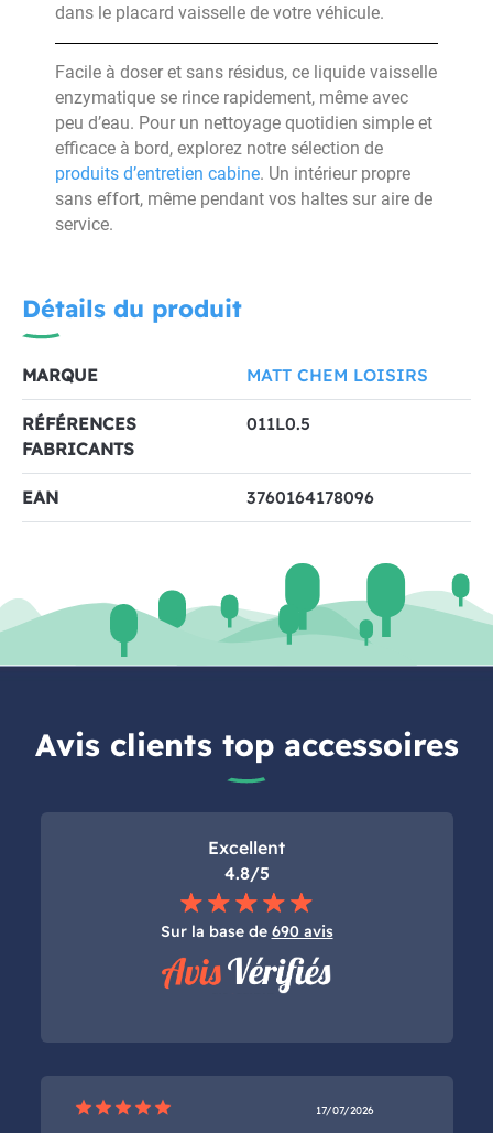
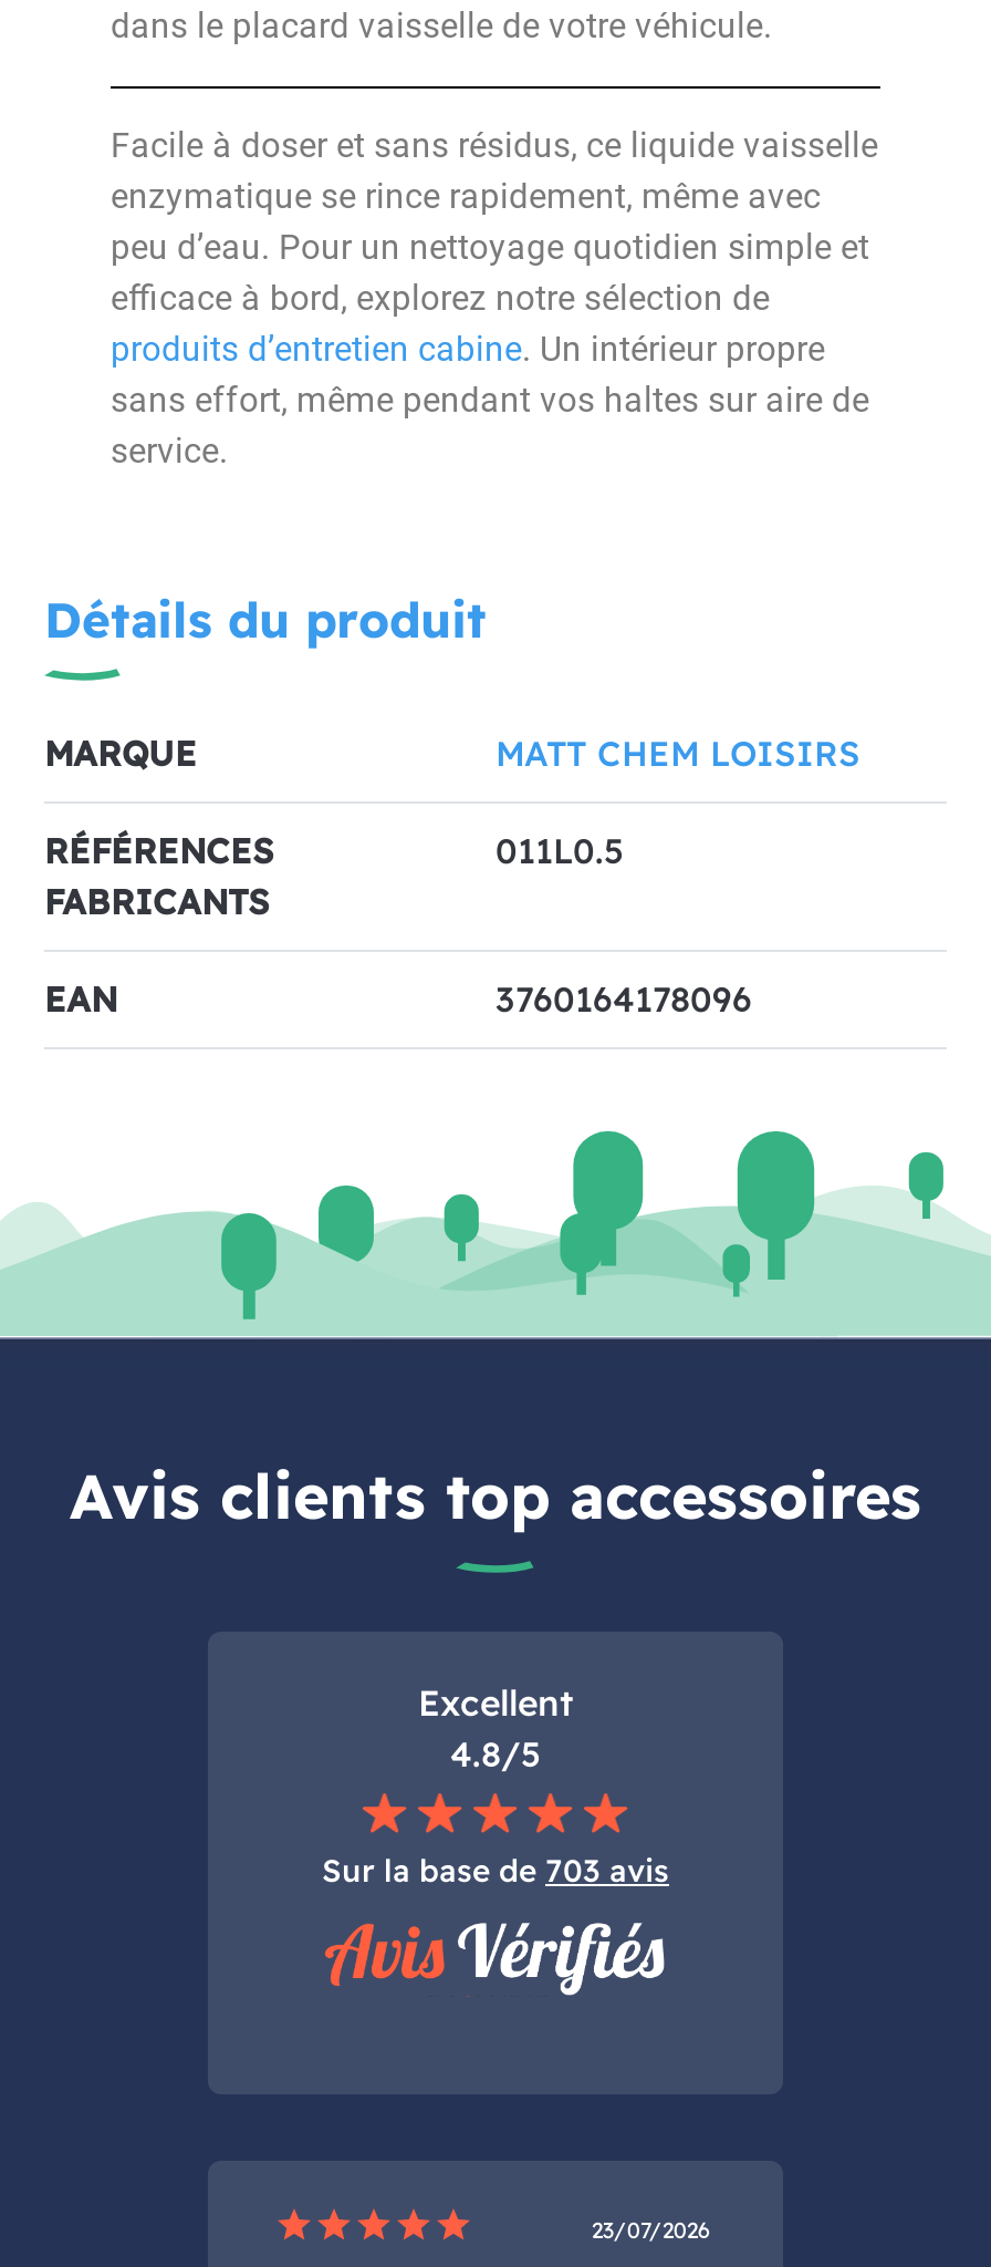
- Sur la base de 690 avis
+ Sur la base de 703 avis

- 17/07/2026
+ 23/07/2026
